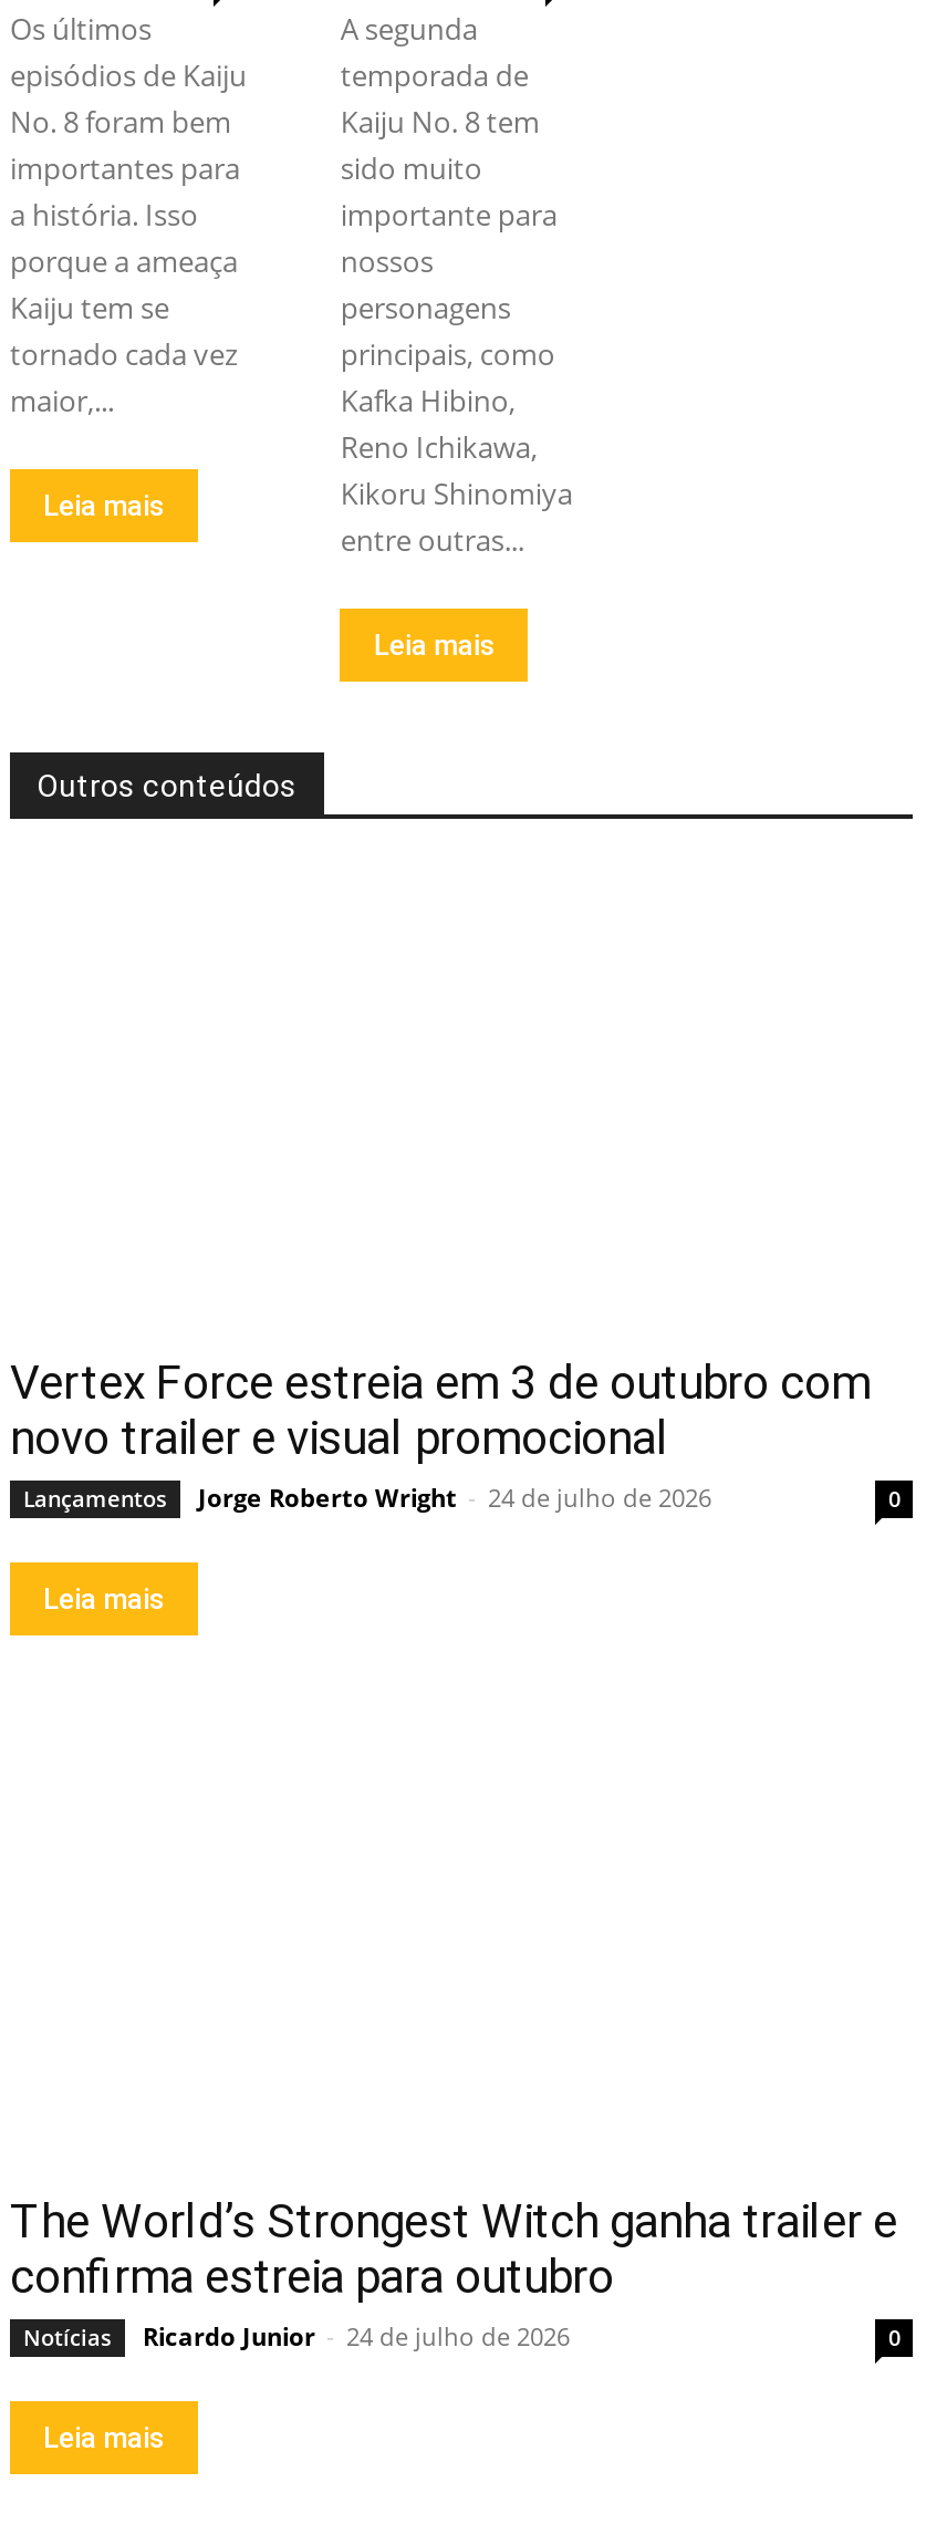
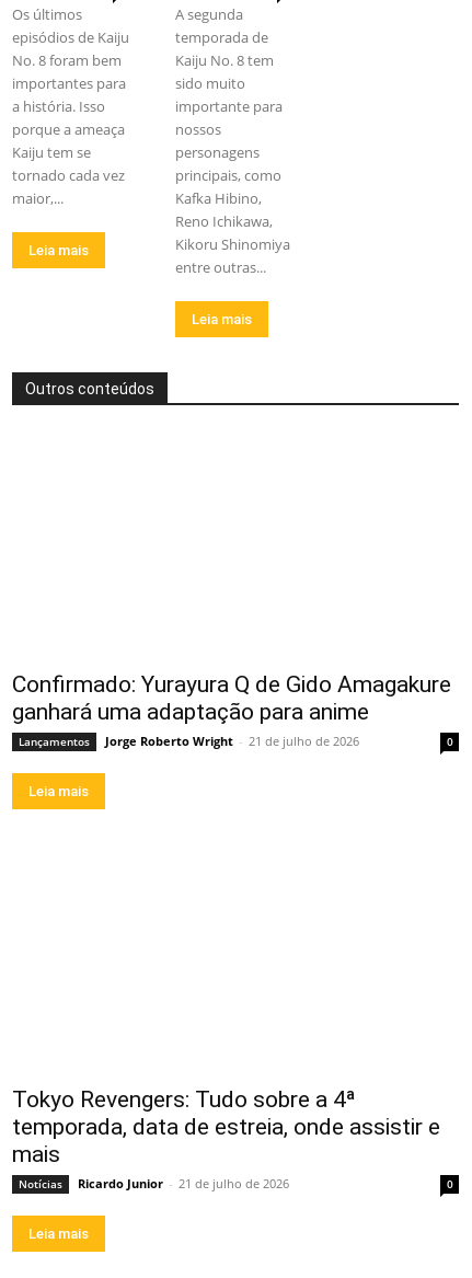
- Vertex Force estreia em 3 de outubro com
- novo trailer e visual promocional
+ Confirmado: Yurayura Q de Gido Amagakure
+ ganhará uma adaptação para anime

- Jorge Roberto Wright - 24 de julho de 2026
+ Jorge Roberto Wright - 21 de julho de 2026

- The World’s Strongest Witch ganha trailer e
- confirma estreia para outubro
+ Tokyo Revengers: Tudo sobre a 4ª
+ temporada, data de estreia, onde assistir e
+ mais

- Ricardo Junior - 24 de julho de 2026
+ Ricardo Junior - 21 de julho de 2026
